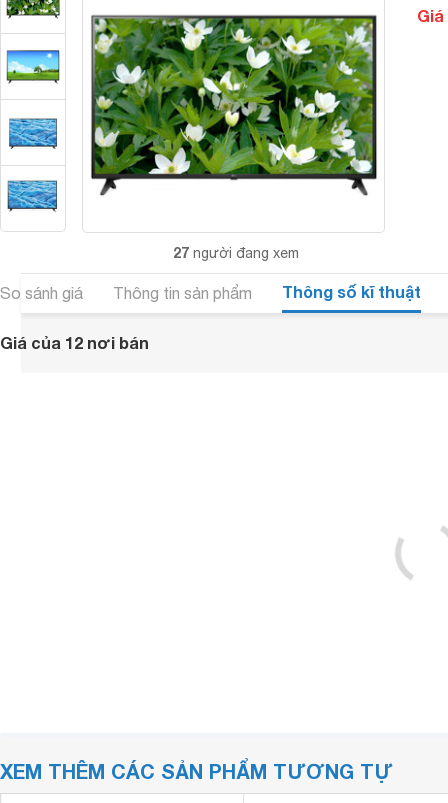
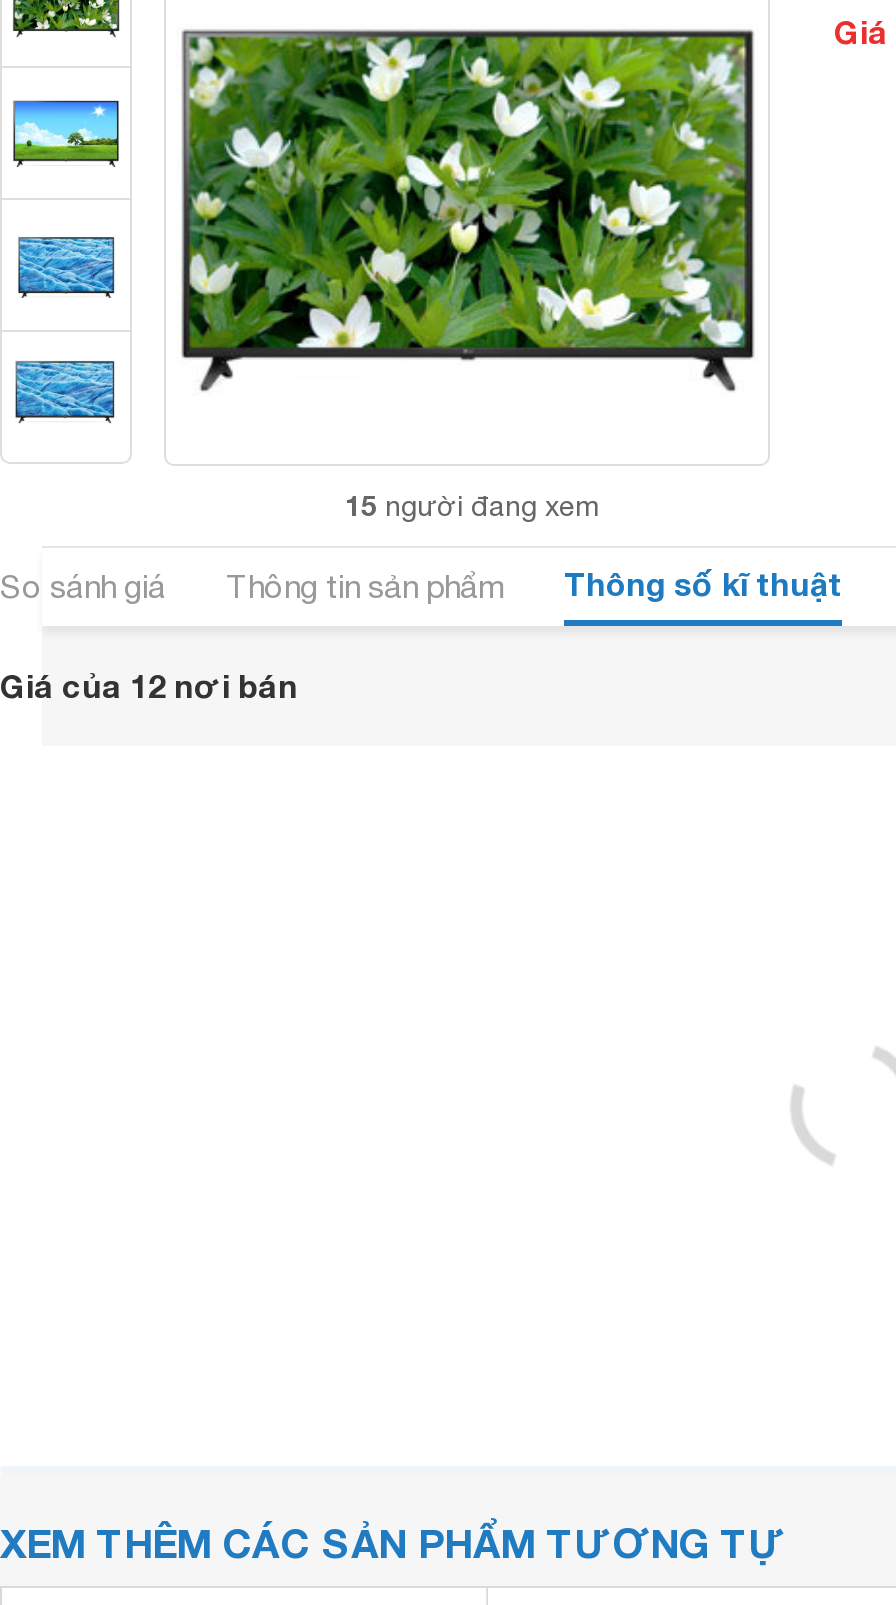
- 27 người đang xem
+ 15 người đang xem
